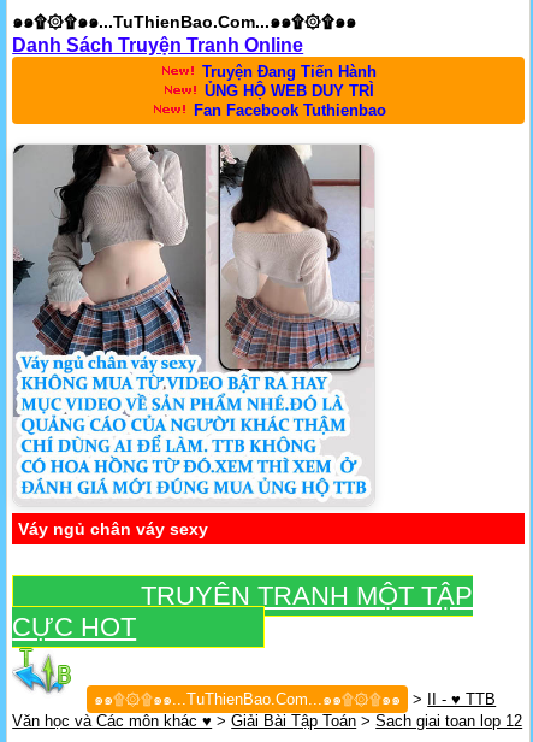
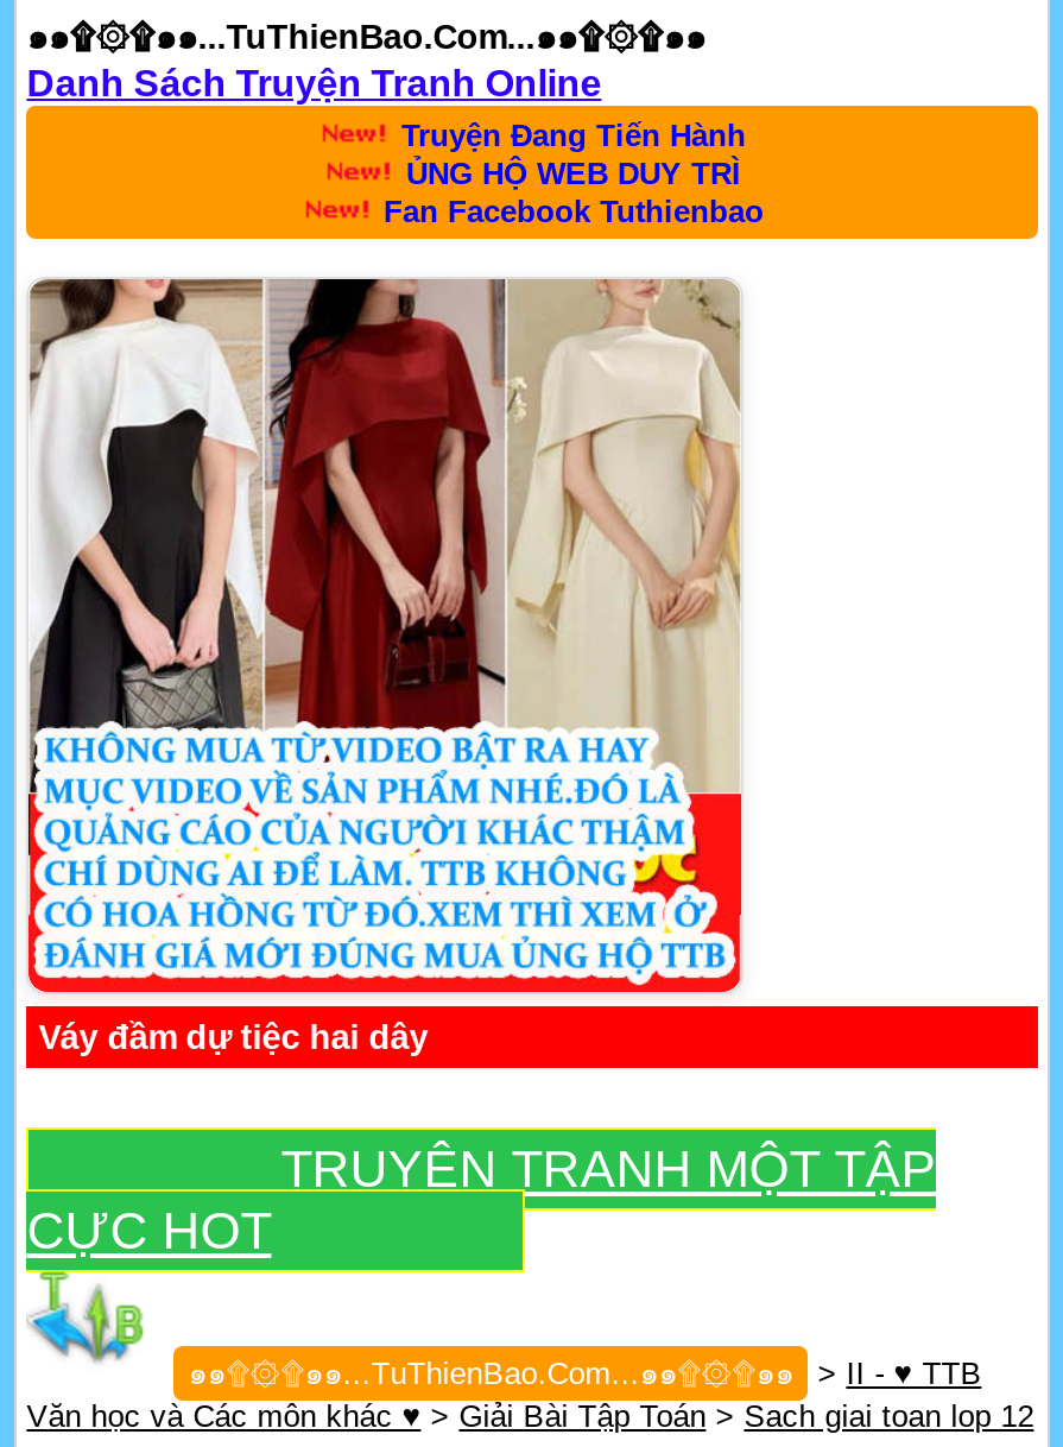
- [image]
- Váy ngủ chân váy sexy
+ [image]
+ Váy đầm dự tiệc hai dây
